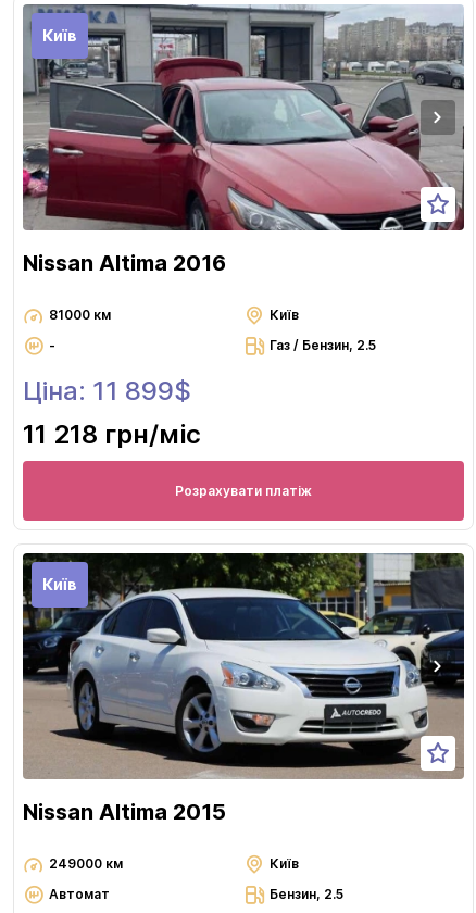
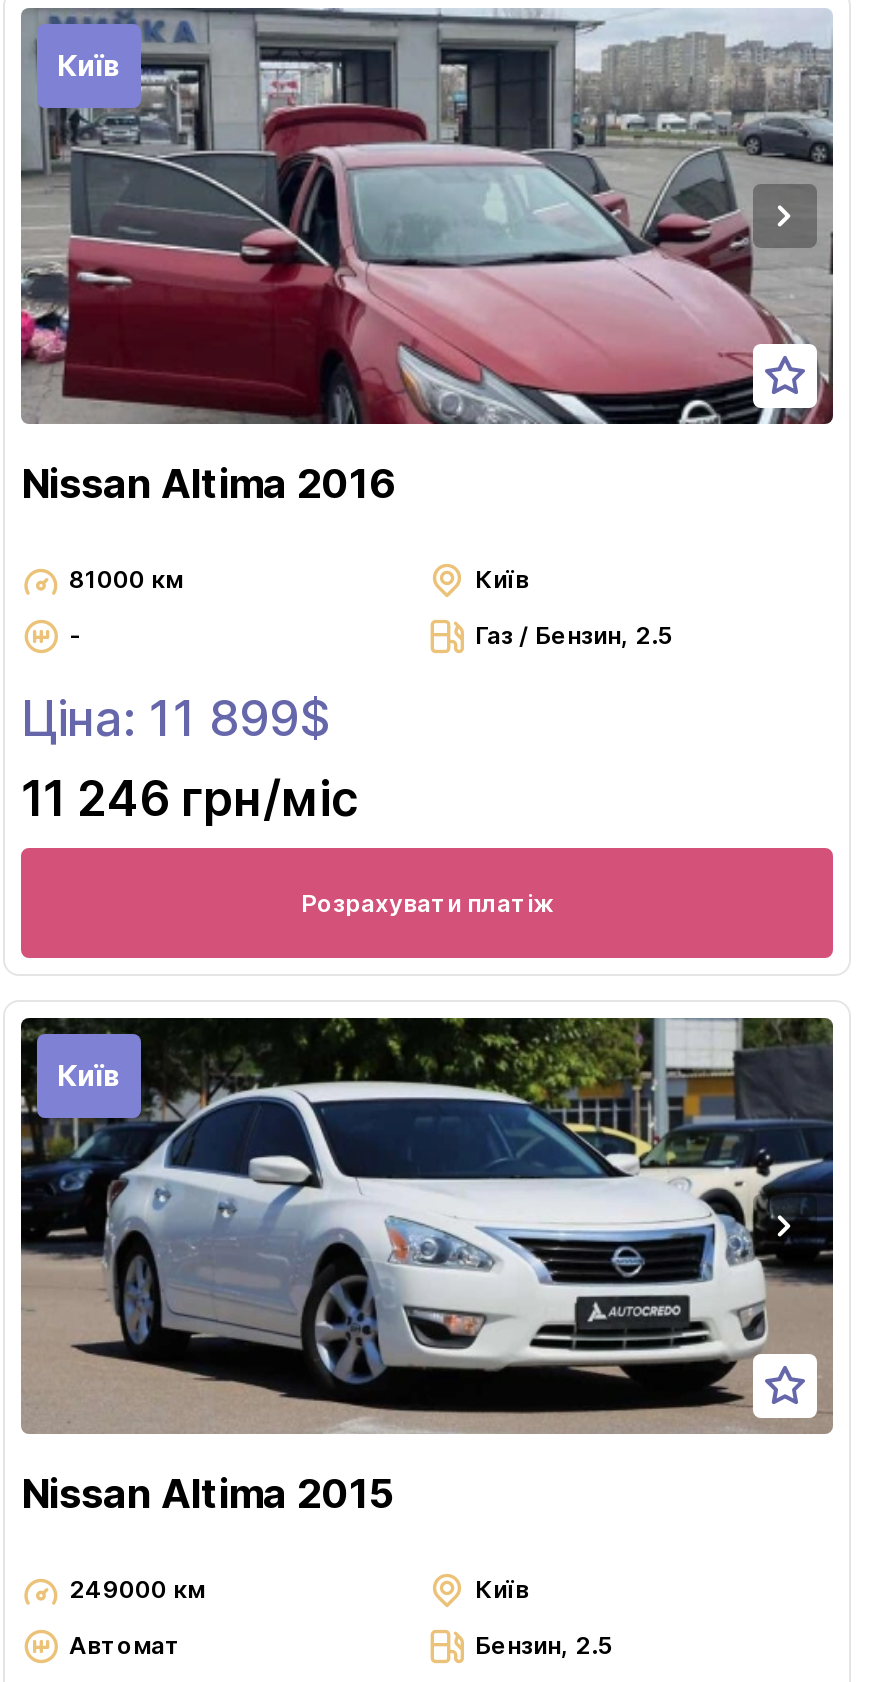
- 11 218 грн/міс
+ 11 246 грн/міс
